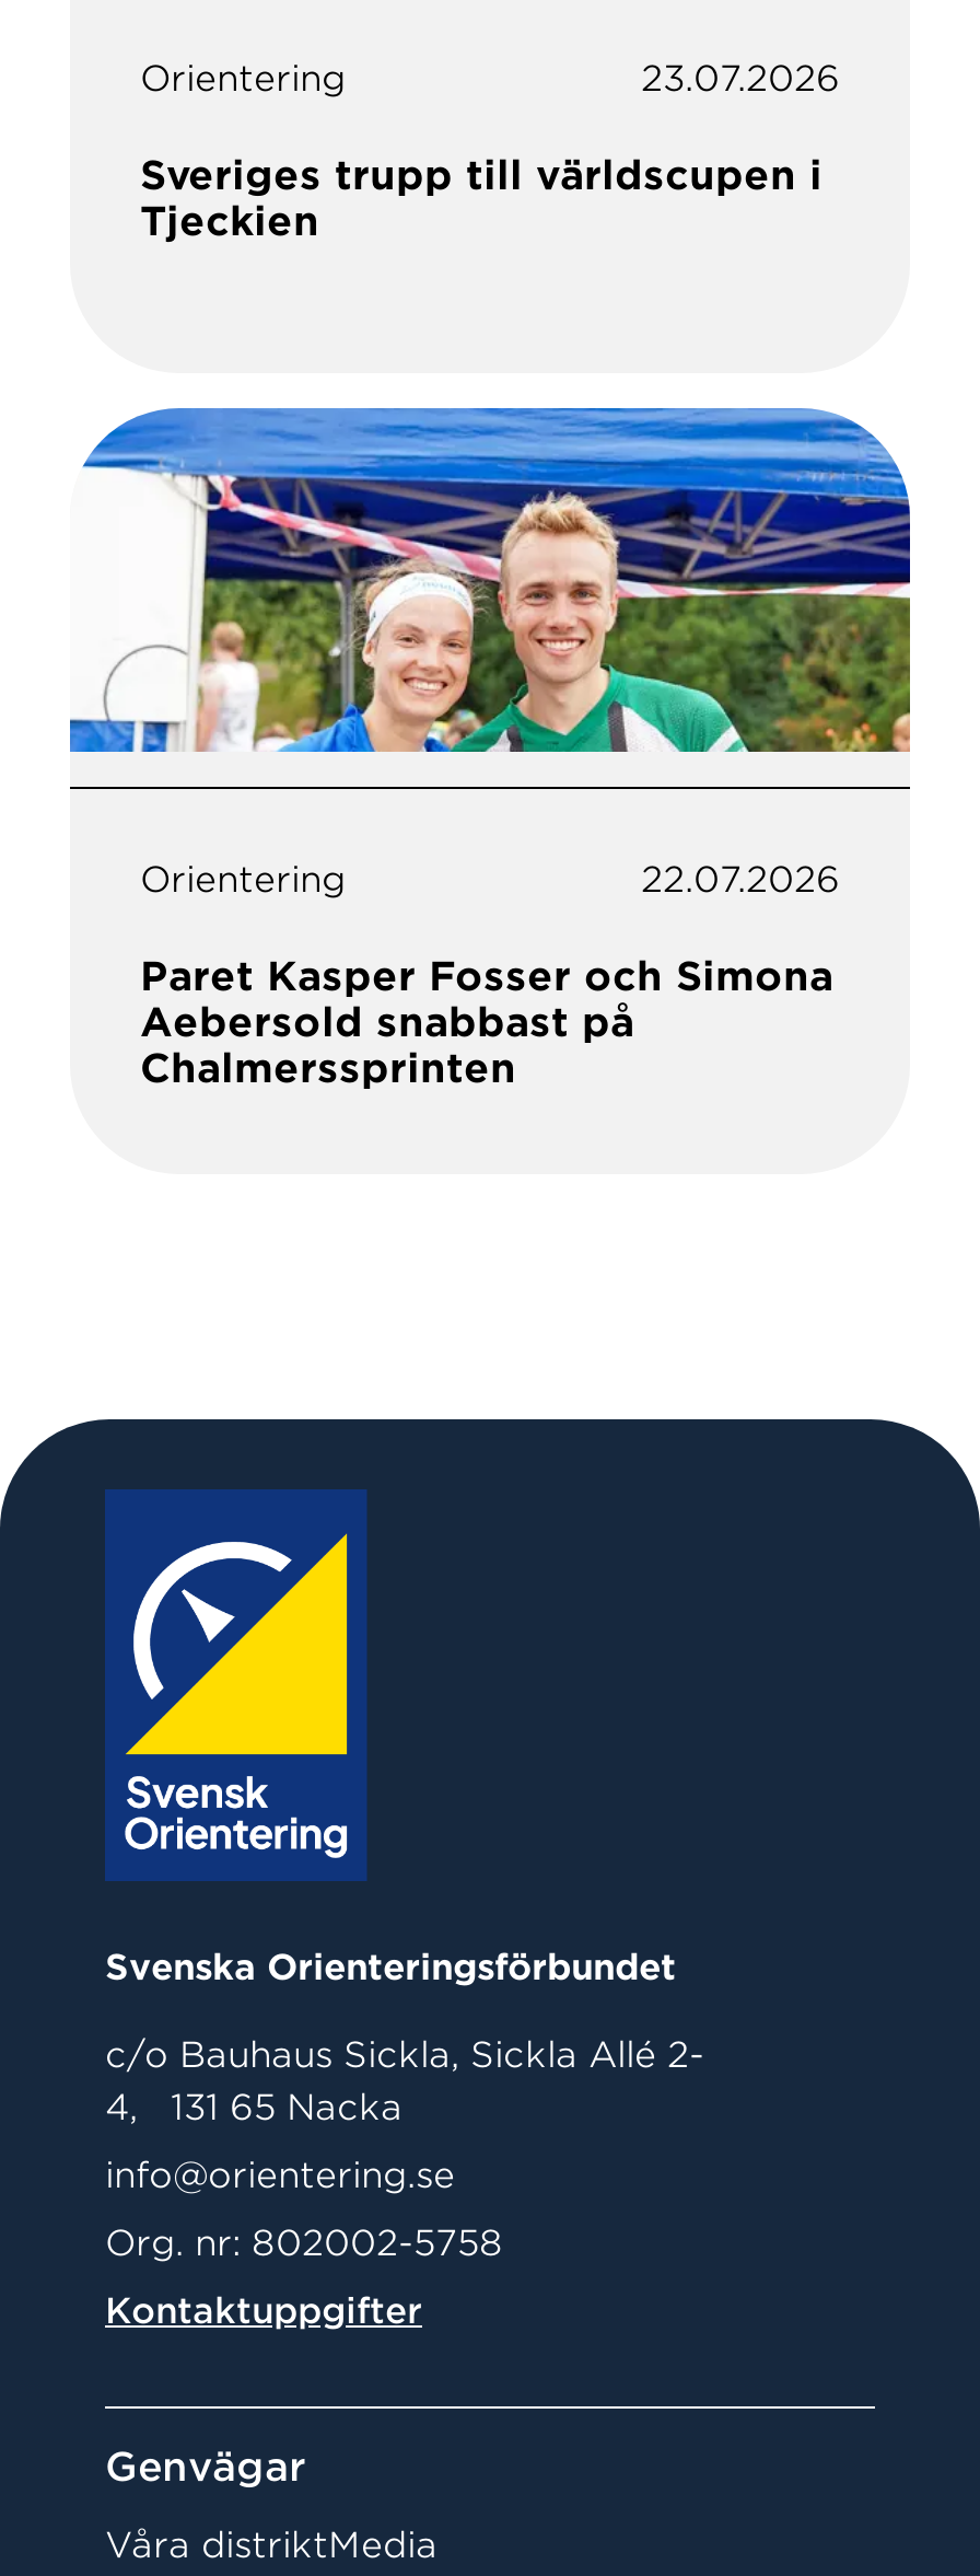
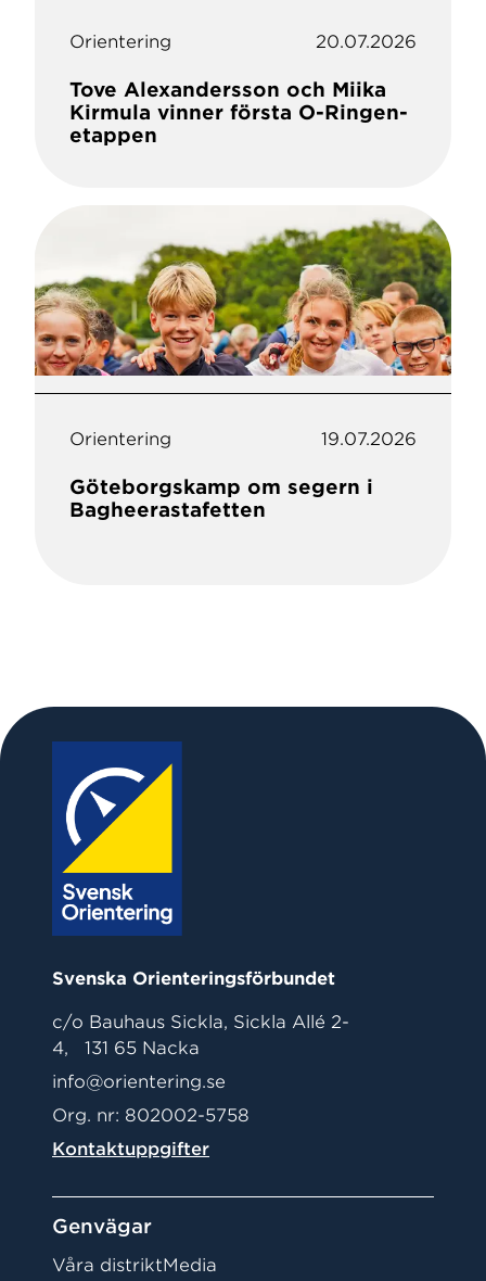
- 23.07.2026
+ 20.07.2026

- Sveriges trupp till världscupen i
- Tjeckien
+ Tove Alexandersson och Miika
+ Kirmula vinner första O-Ringen-
+ etappen

- [image]
+ [image]

- 22.07.2026
+ 19.07.2026

- Paret Kasper Fosser och Simona
- Aebersold snabbast på
- Chalmerssprinten
+ Göteborgskamp om segern i
+ Bagheerastafetten
